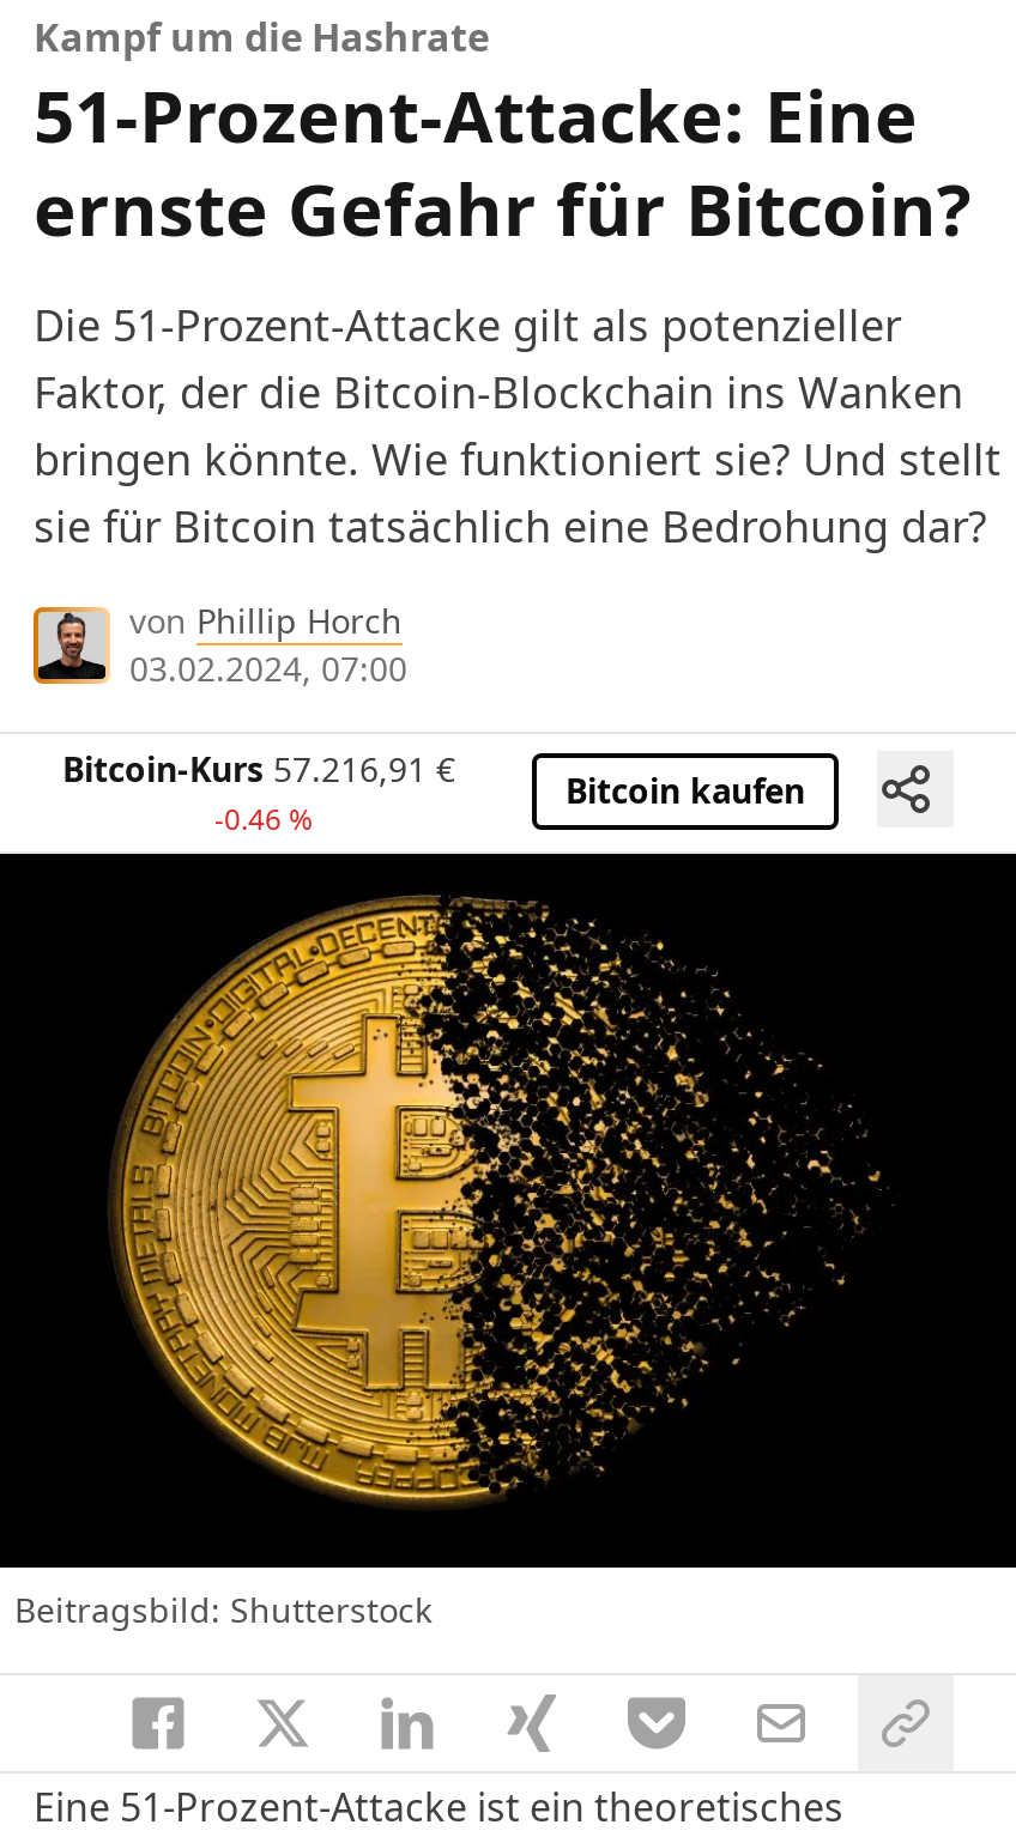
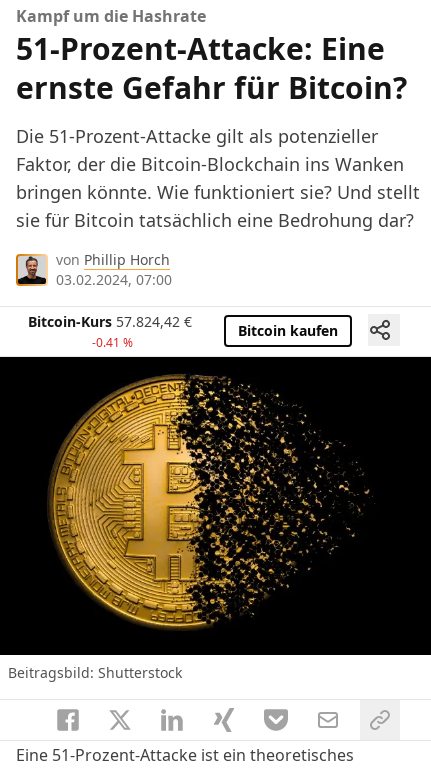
- Bitcoin-Kurs 57.216,91 €
+ Bitcoin-Kurs 57.824,42 €

- -0.46 %
+ -0.41 %
